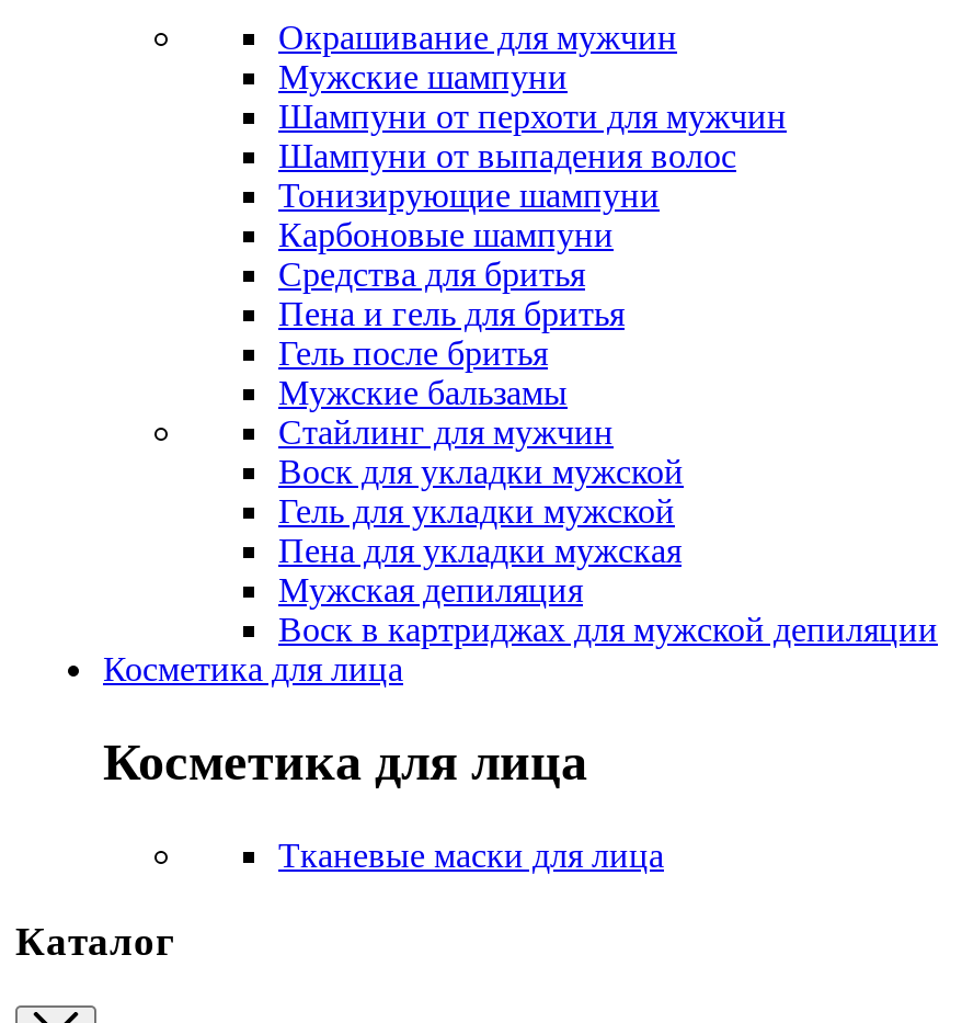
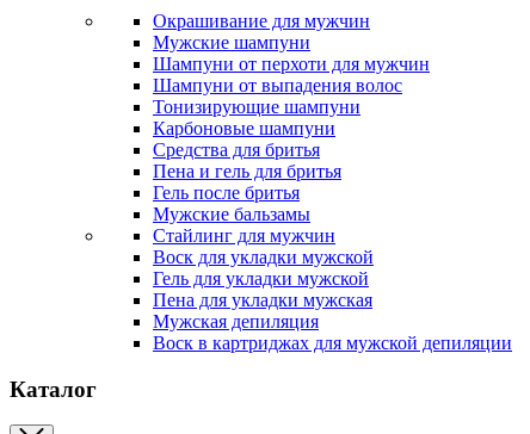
- Косметика для лица
- Косметика для лица
- Тканевые маски для лица
